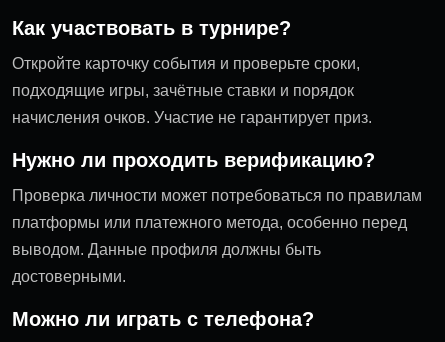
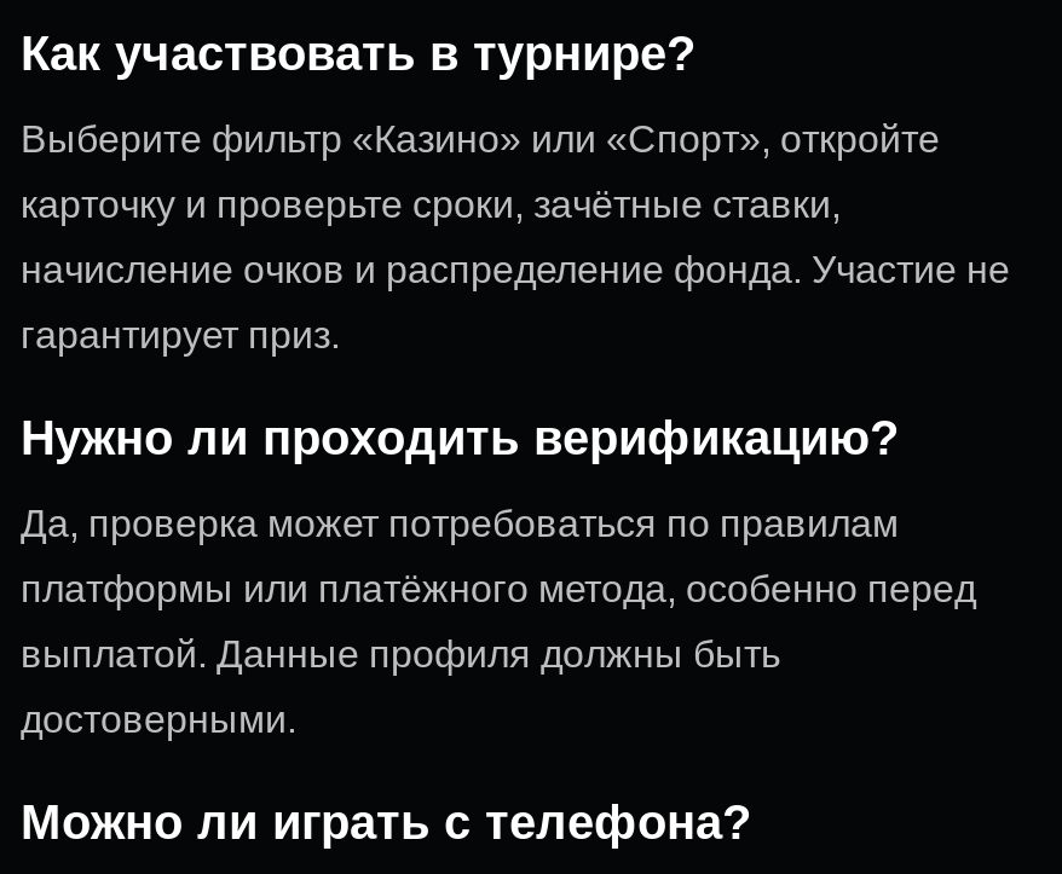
- Откройте карточку события и проверьте сроки,
- подходящие игры, зачётные ставки и порядок
- начисления очков. Участие не гарантирует приз.
+ Выберите фильтр «Казино» или «Спорт», откройте
+ карточку и проверьте сроки, зачётные ставки,
+ начисление очков и распределение фонда. Участие не
+ гарантирует приз.

- Проверка личности может потребоваться по правилам
+ Да, проверка может потребоваться по правилам

- платформы или платежного метода, особенно перед
+ платформы или платёжного метода, особенно перед

- выводом. Данные профиля должны быть
+ выплатой. Данные профиля должны быть
